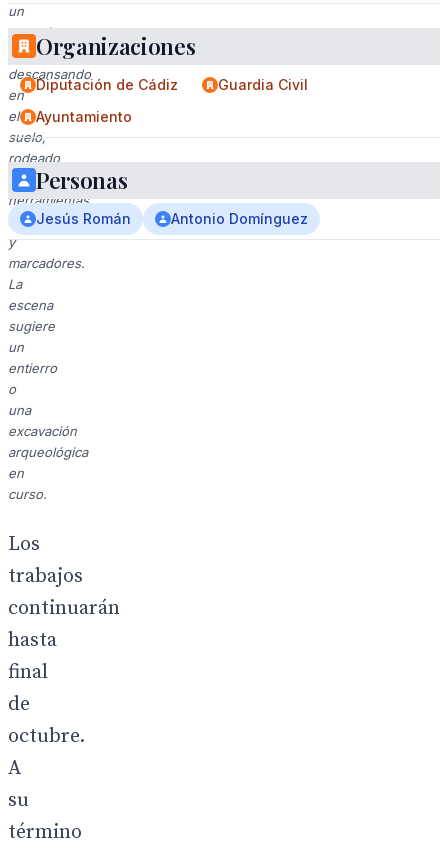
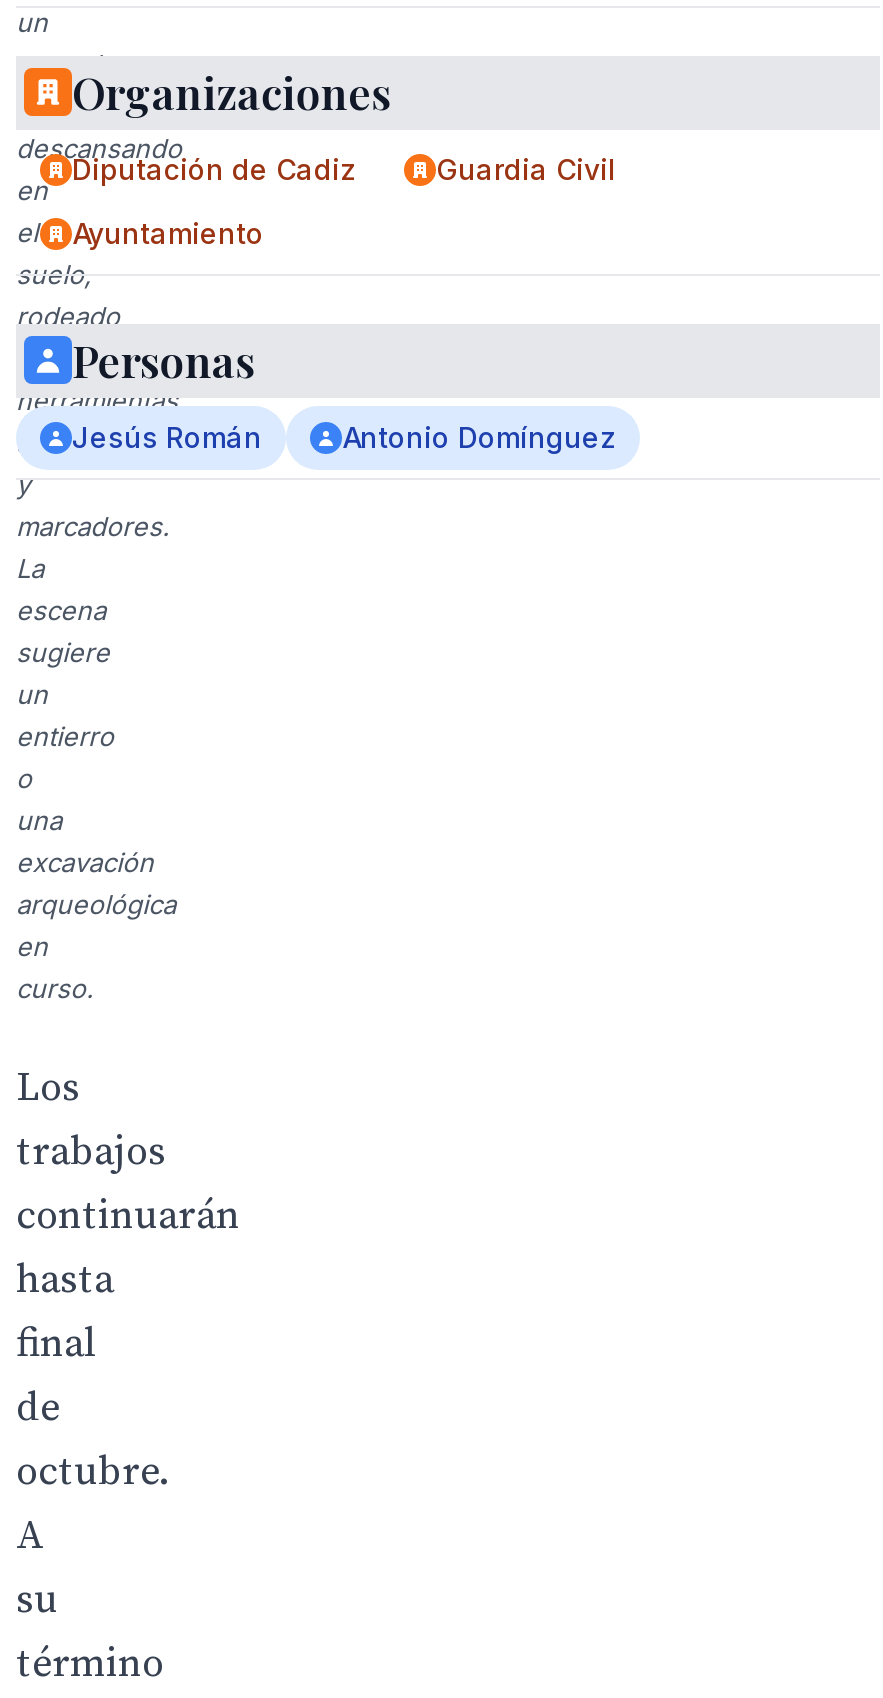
- Diputación de Cádiz
+ Diputación de Cadiz
